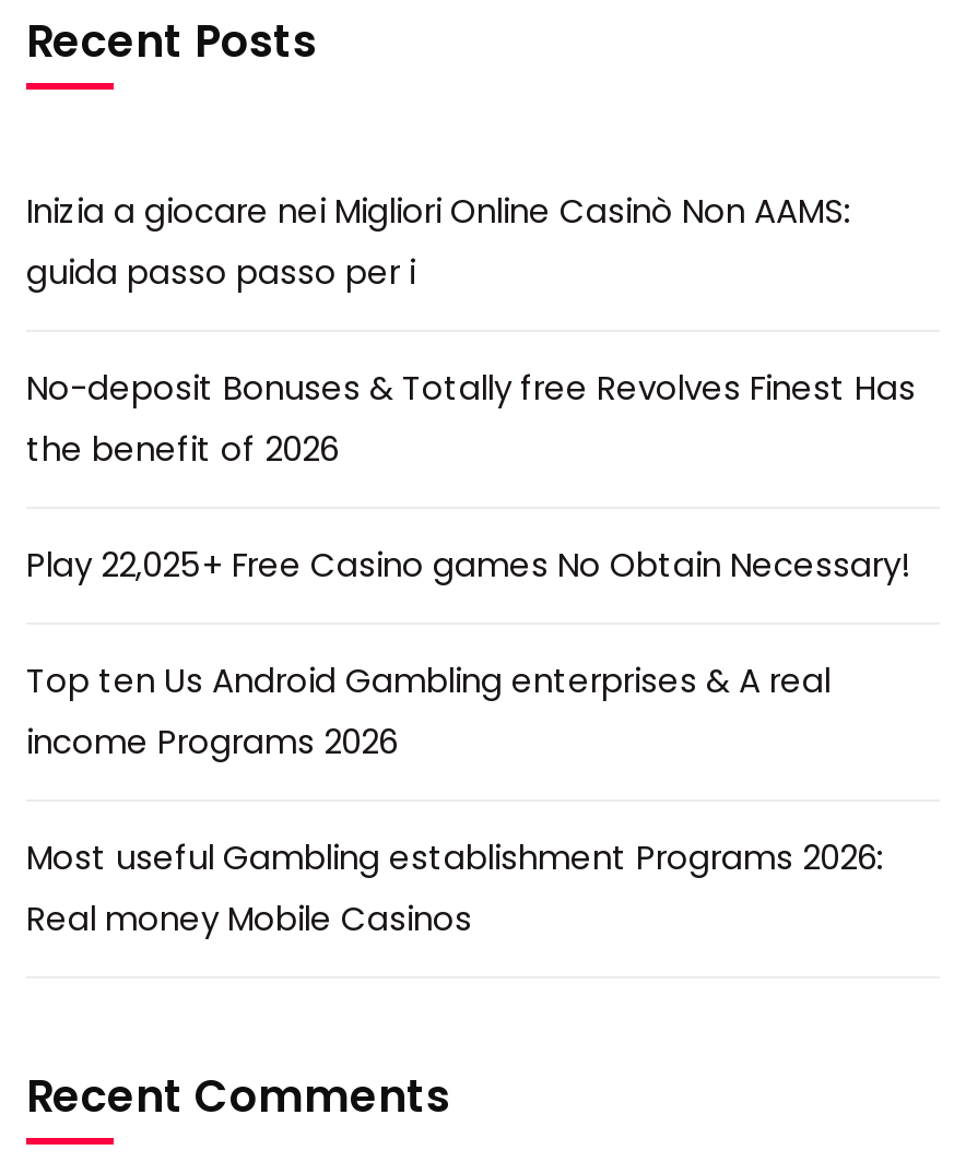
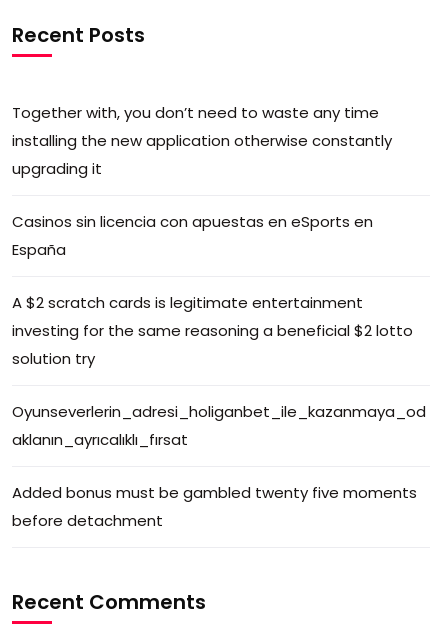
- Inizia a giocare nei Migliori Online Casinò Non AAMS:
- guida passo passo per i
+ Together with, you don’t need to waste any time
+ installing the new application otherwise constantly
+ upgrading it

- No-deposit Bonuses & Totally free Revolves Finest Has
- the benefit of 2026
+ Casinos sin licencia con apuestas en eSports en
+ España

- Play 22,025+ Free Casino games No Obtain Necessary!
+ A $2 scratch cards is legitimate entertainment
+ investing for the same reasoning a beneficial $2 lotto
+ solution try

- Top ten Us Android Gambling enterprises & A real
- income Programs 2026
+ Oyunseverlerin_adresi_holiganbet_ile_kazanmaya_od
+ aklanın_ayrıcalıklı_fırsat

- Most useful Gambling establishment Programs 2026:
- Real money Mobile Casinos
+ Added bonus must be gambled twenty five moments
+ before detachment
